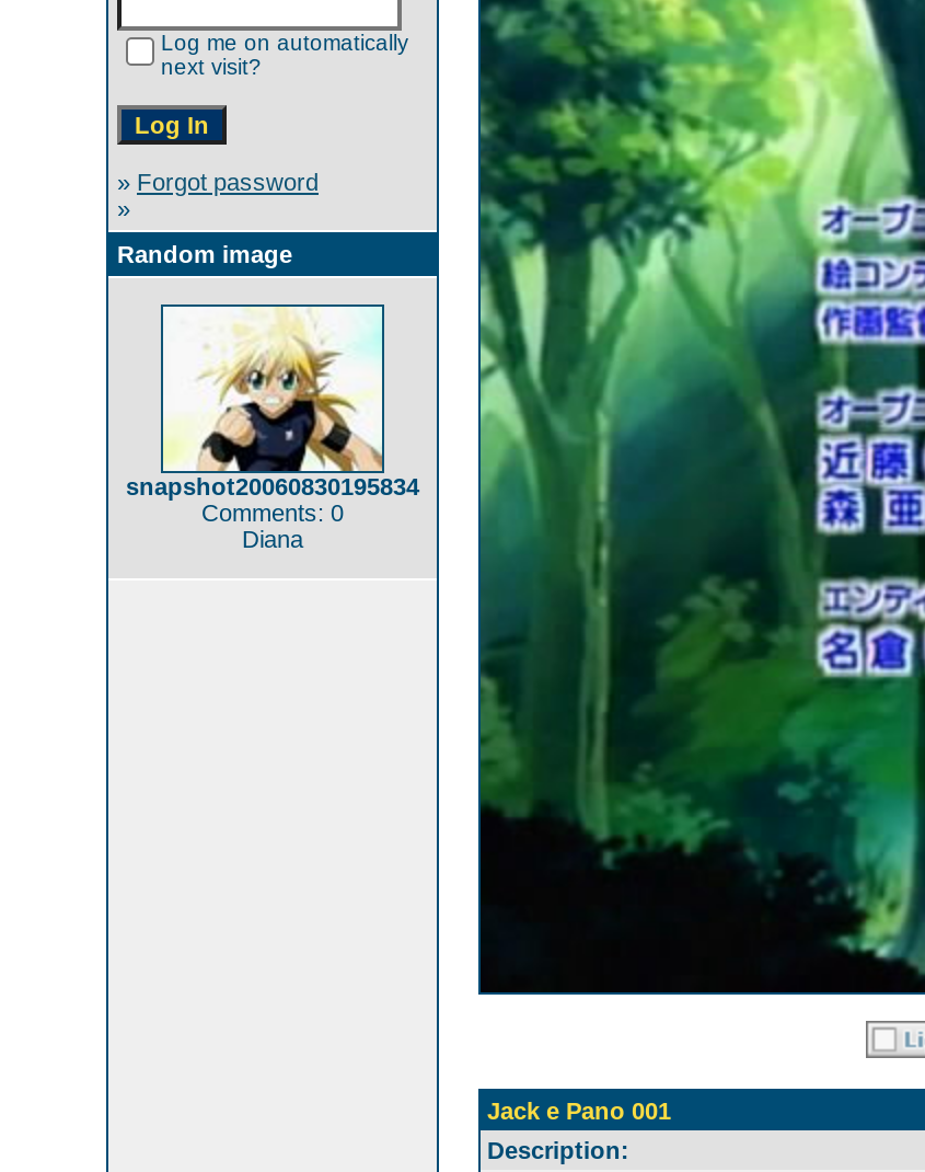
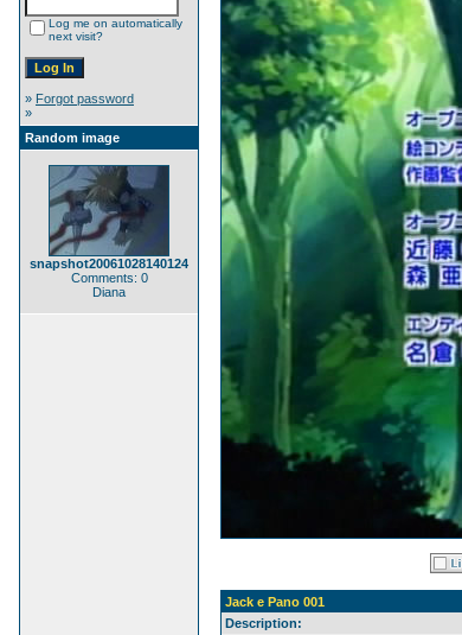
- [image]
- snapshot20060830195834
+ [image]
+ snapshot20061028140124
